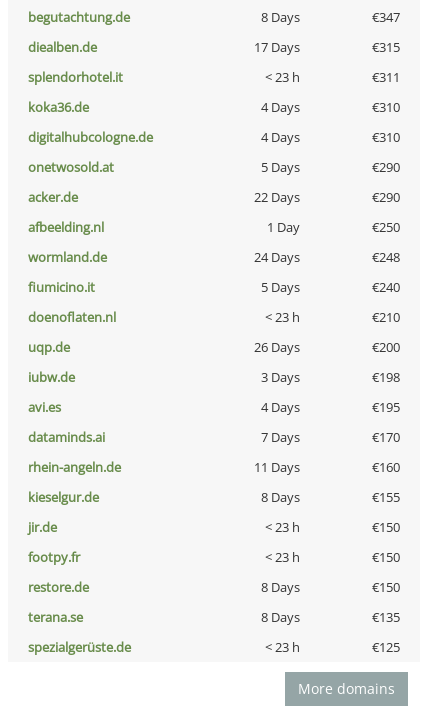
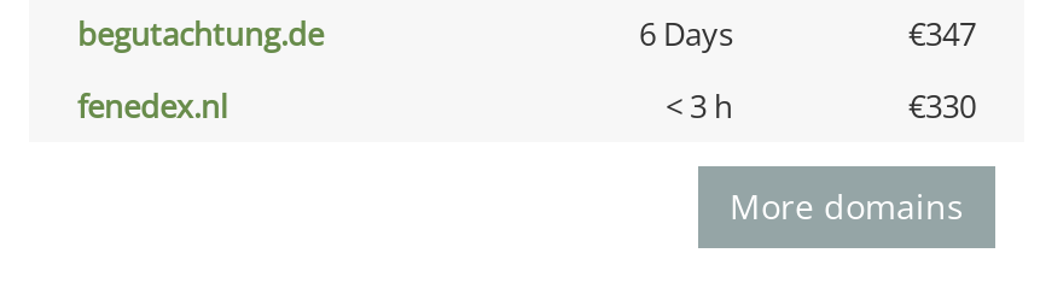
- 8 Days
+ 6 Days

- diealben.de
- 17 Days
- €315
- splendorhotel.it
- < 23 h
- €311
- koka36.de
- 4 Days
- €310
- digitalhubcologne.de
- 4 Days
- €310
- onetwosold.at
- 5 Days
- €290
- acker.de
- 22 Days
- €290
- afbeelding.nl
- 1 Day
- €250
- wormland.de
- 24 Days
- €248
- fiumicino.it
- 5 Days
- €240
- doenoflaten.nl
- < 23 h
- €210
- uqp.de
- 26 Days
- €200
- iubw.de
- 3 Days
- €198
- avi.es
- 4 Days
- €195
- dataminds.ai
- 7 Days
- €170
- rhein-angeln.de
- 11 Days
- €160
- kieselgur.de
- 8 Days
- €155
- jir.de
- < 23 h
- €150
- footpy.fr
- < 23 h
- €150
- restore.de
- 8 Days
- €150
- terana.se
- 8 Days
- €135
- spezialgerüste.de
- < 23 h
- €125
+ fenedex.nl
+ < 3 h
+ €330
